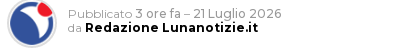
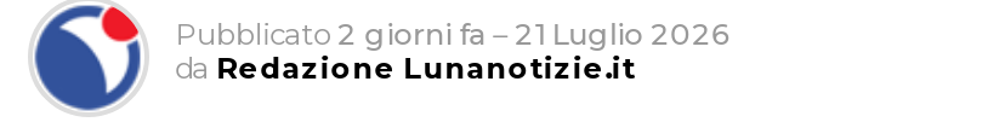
- Pubblicato 3 ore fa – 21 Luglio 2026
+ Pubblicato 2 giorni fa – 21 Luglio 2026
